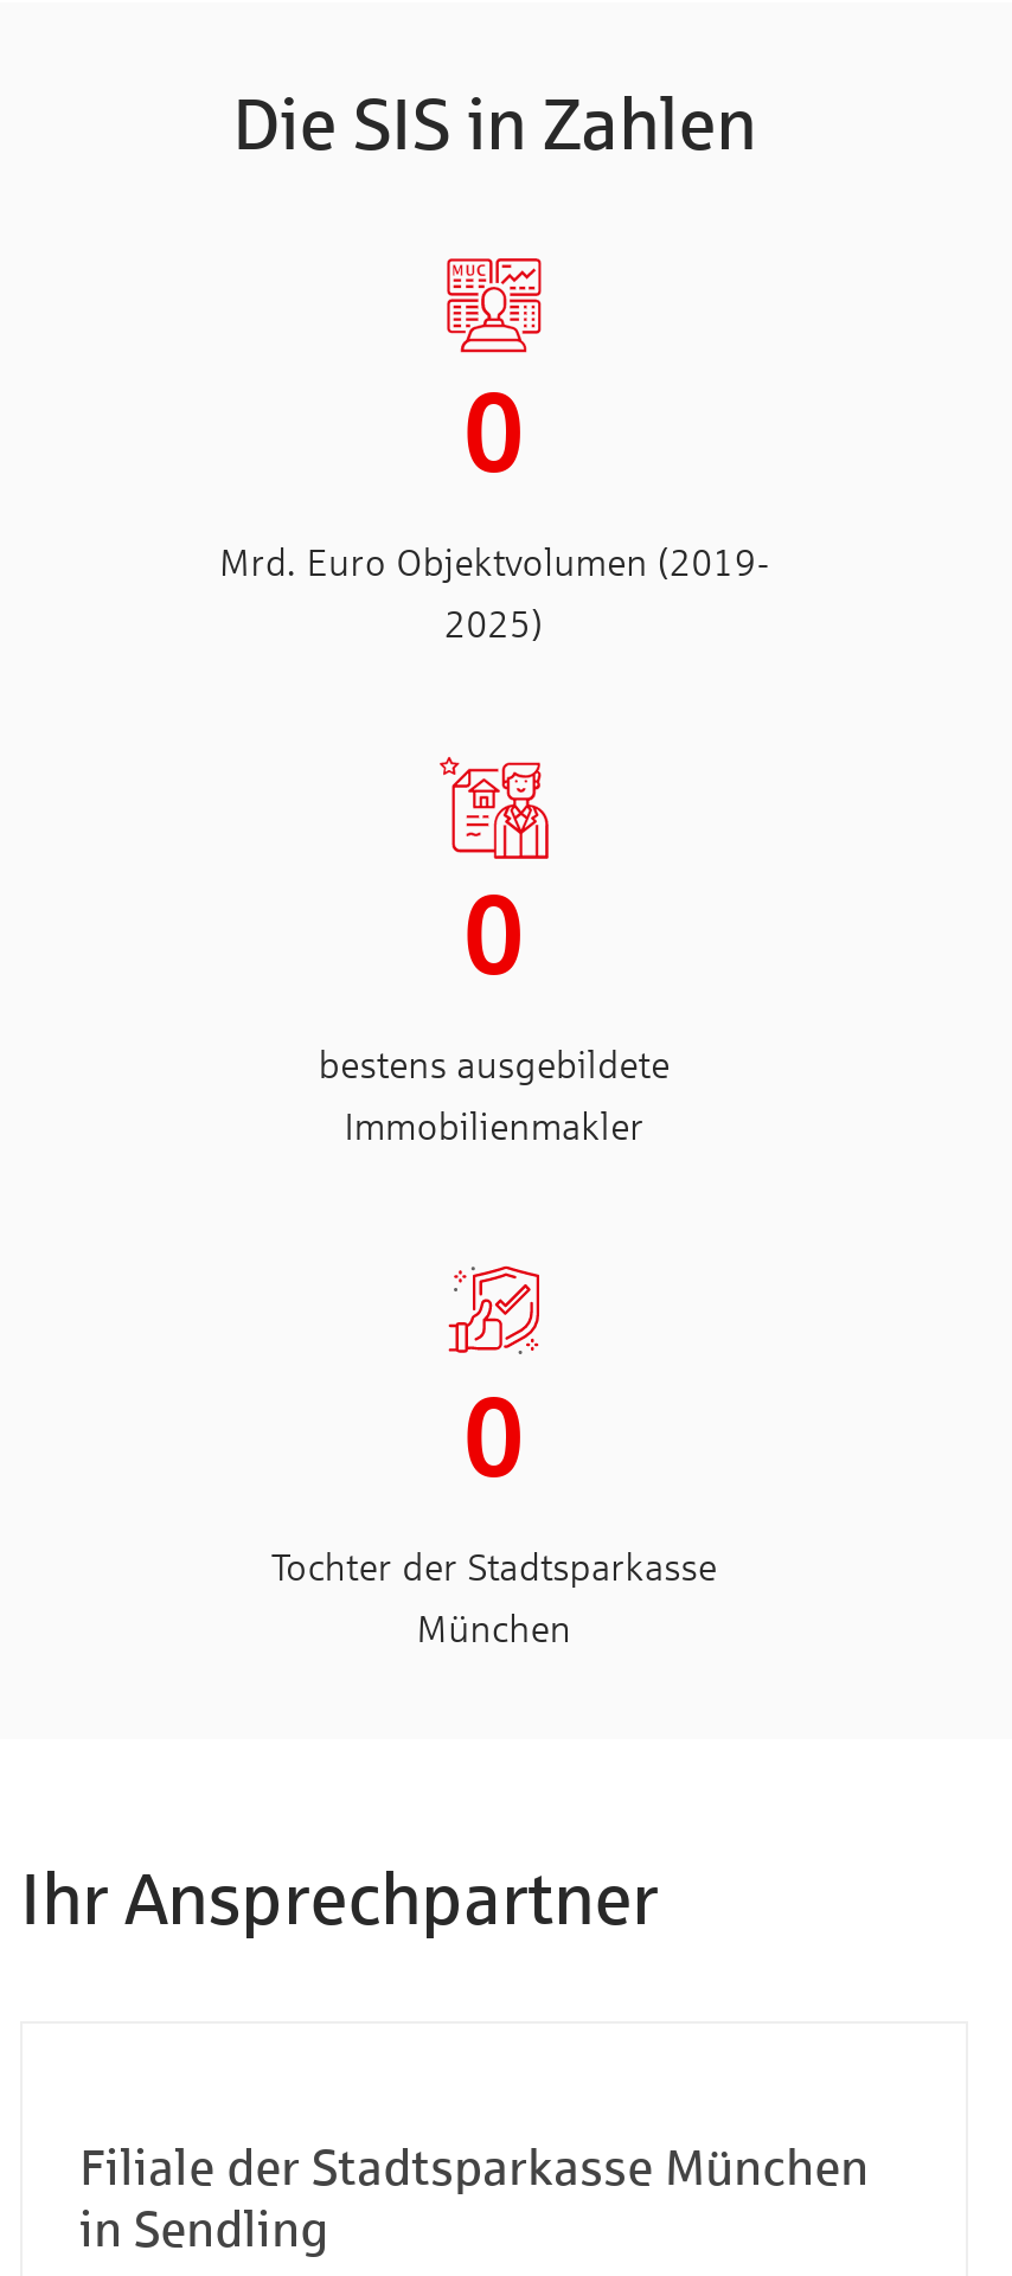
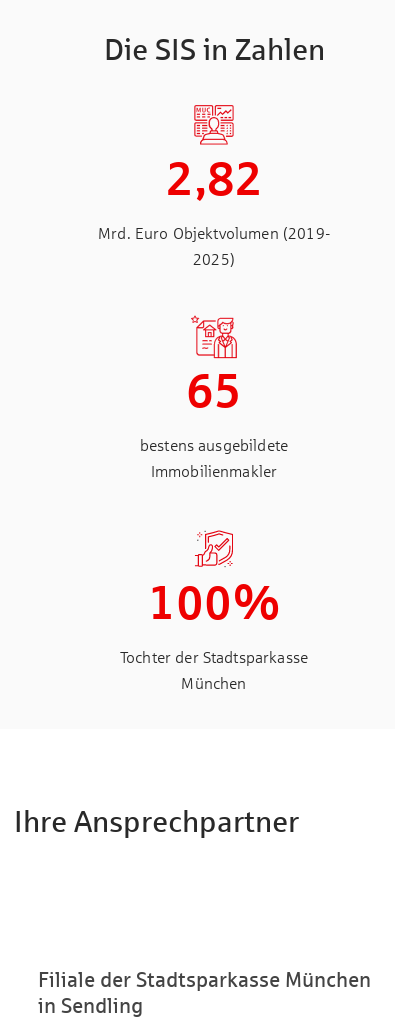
- 0
+ 2,82

- 0
+ 65

- 0
+ 100%

- Ihr Ansprechpartner
+ Ihre Ansprechpartner
